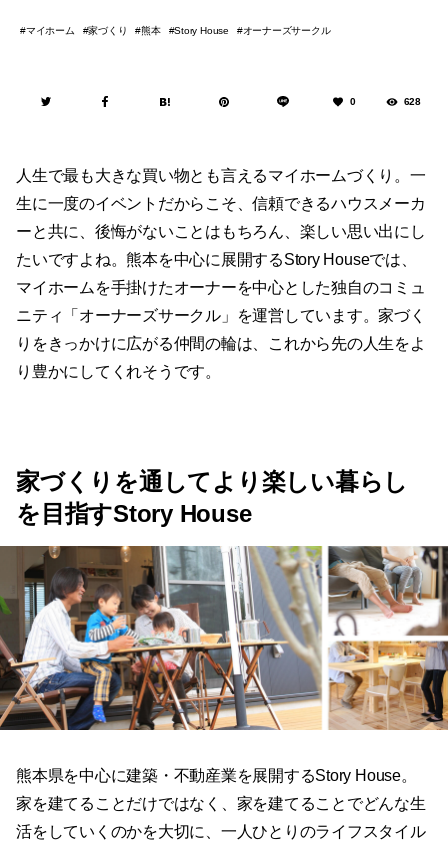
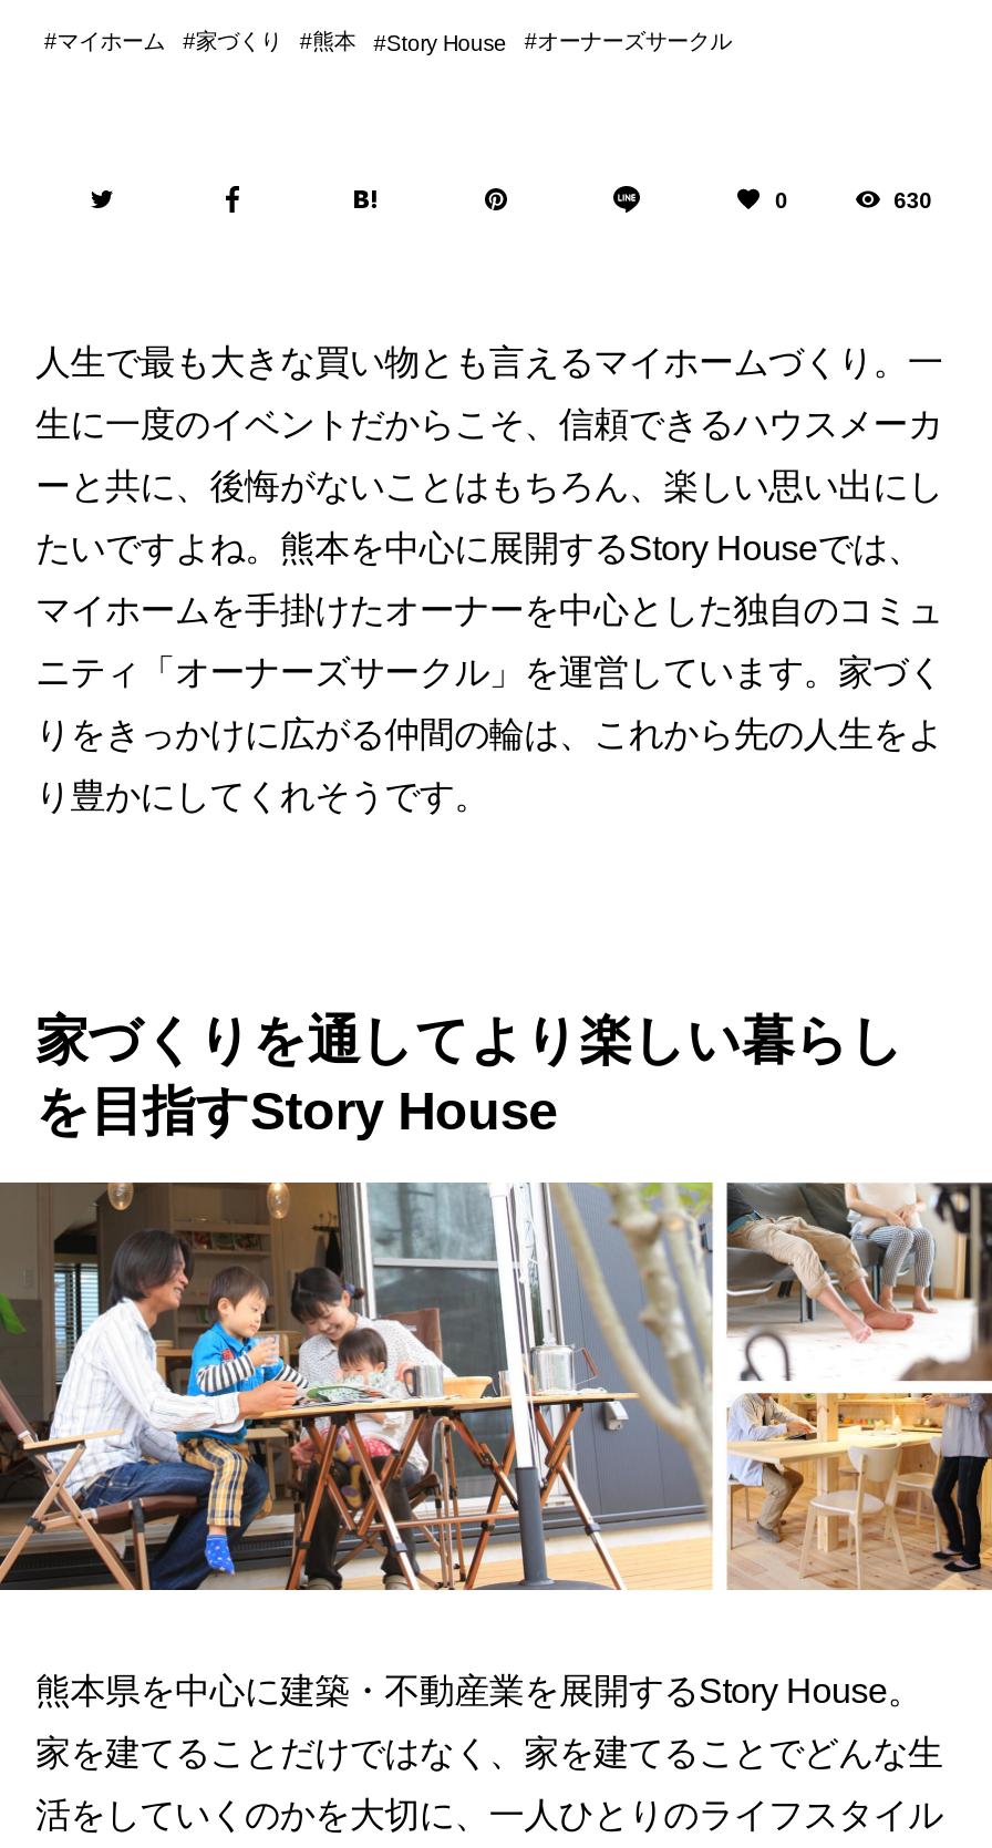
- 628
+ 630
